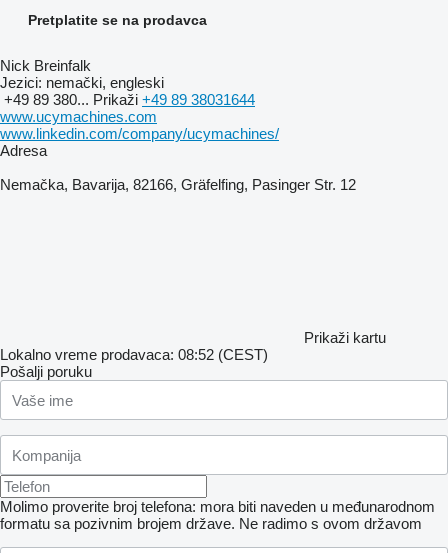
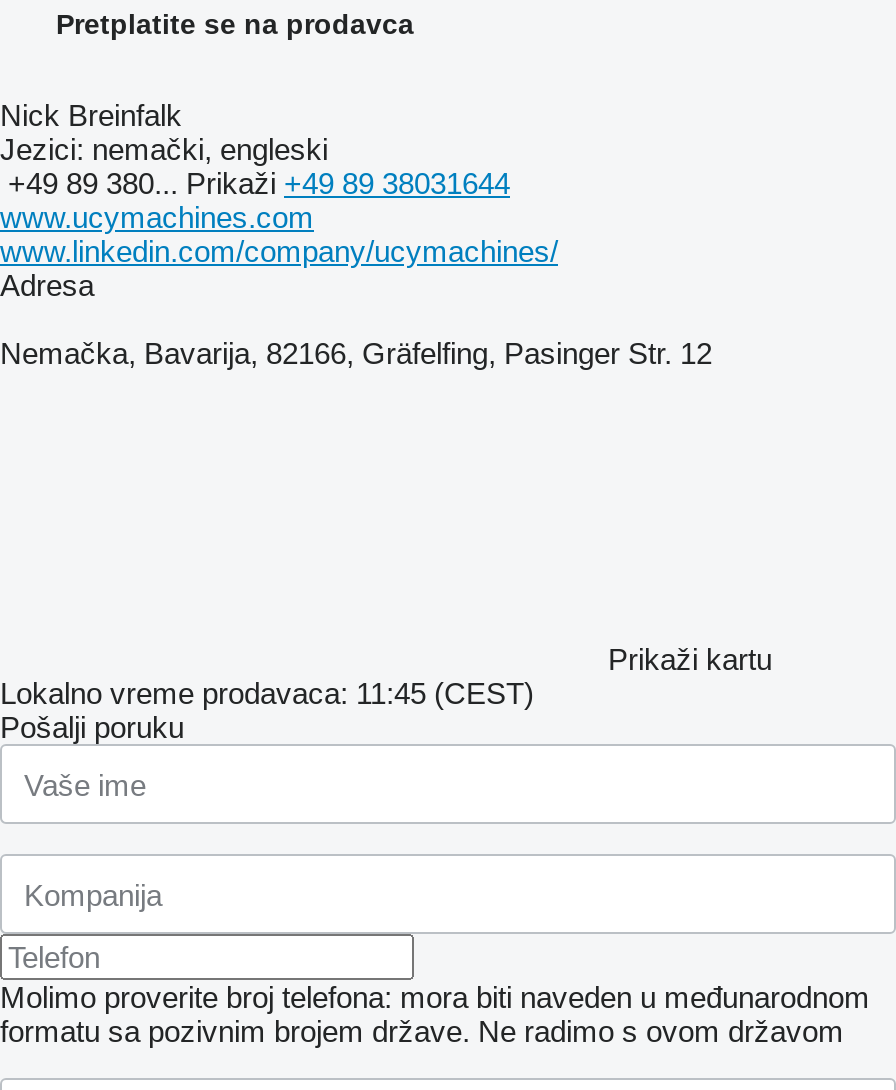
- Lokalno vreme prodavaca: 08:52 (CEST)
+ Lokalno vreme prodavaca: 11:45 (CEST)
